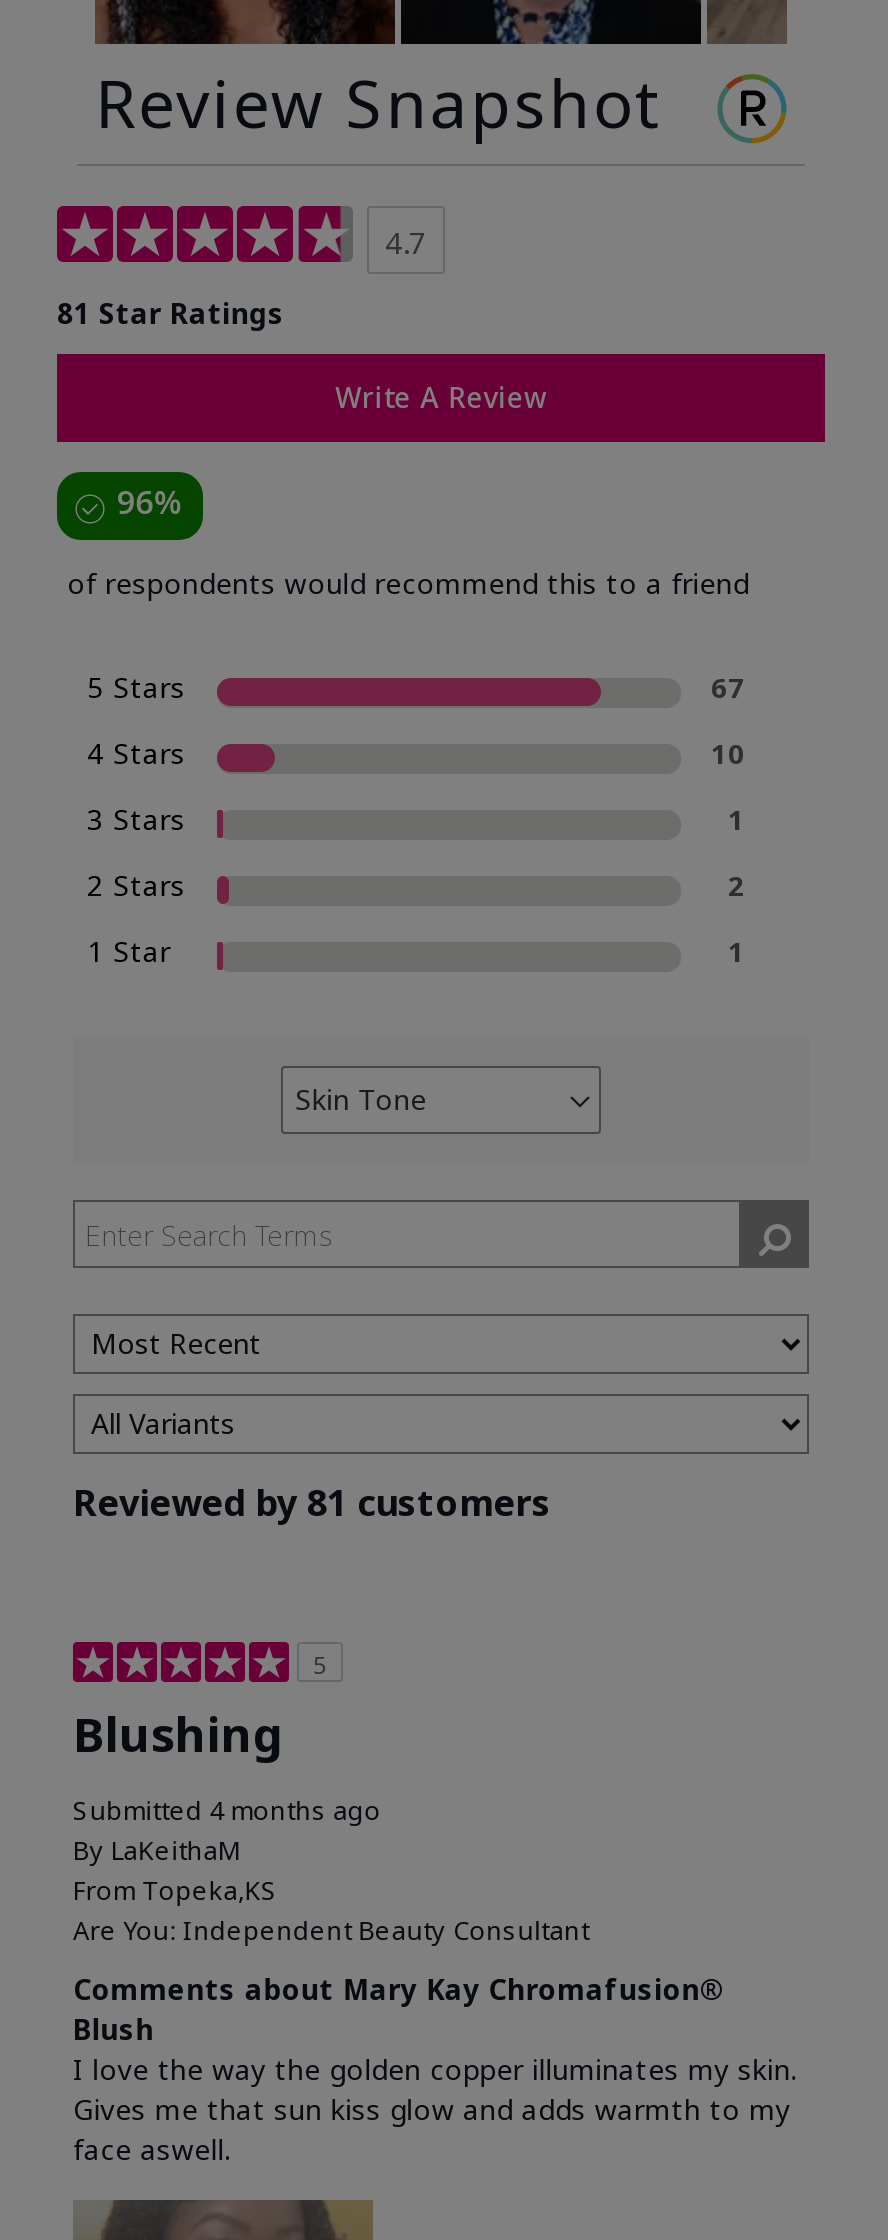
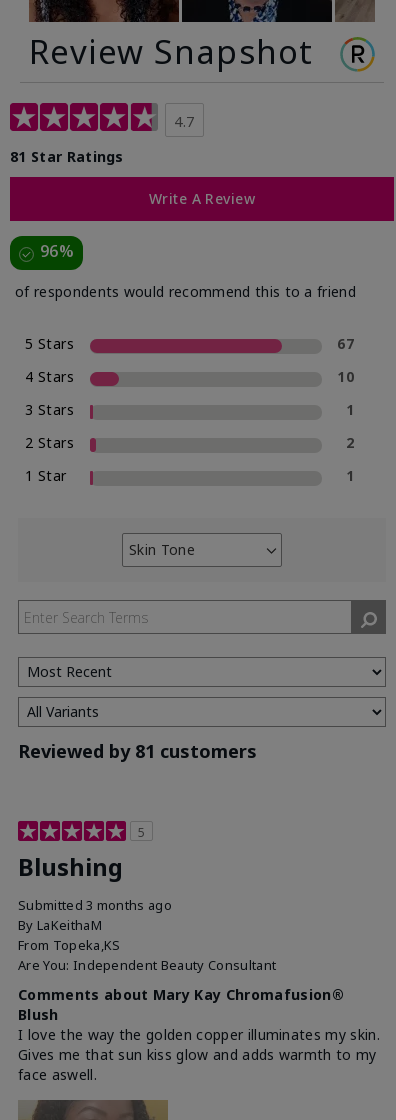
- Submitted 4 months ago
+ Submitted 3 months ago
